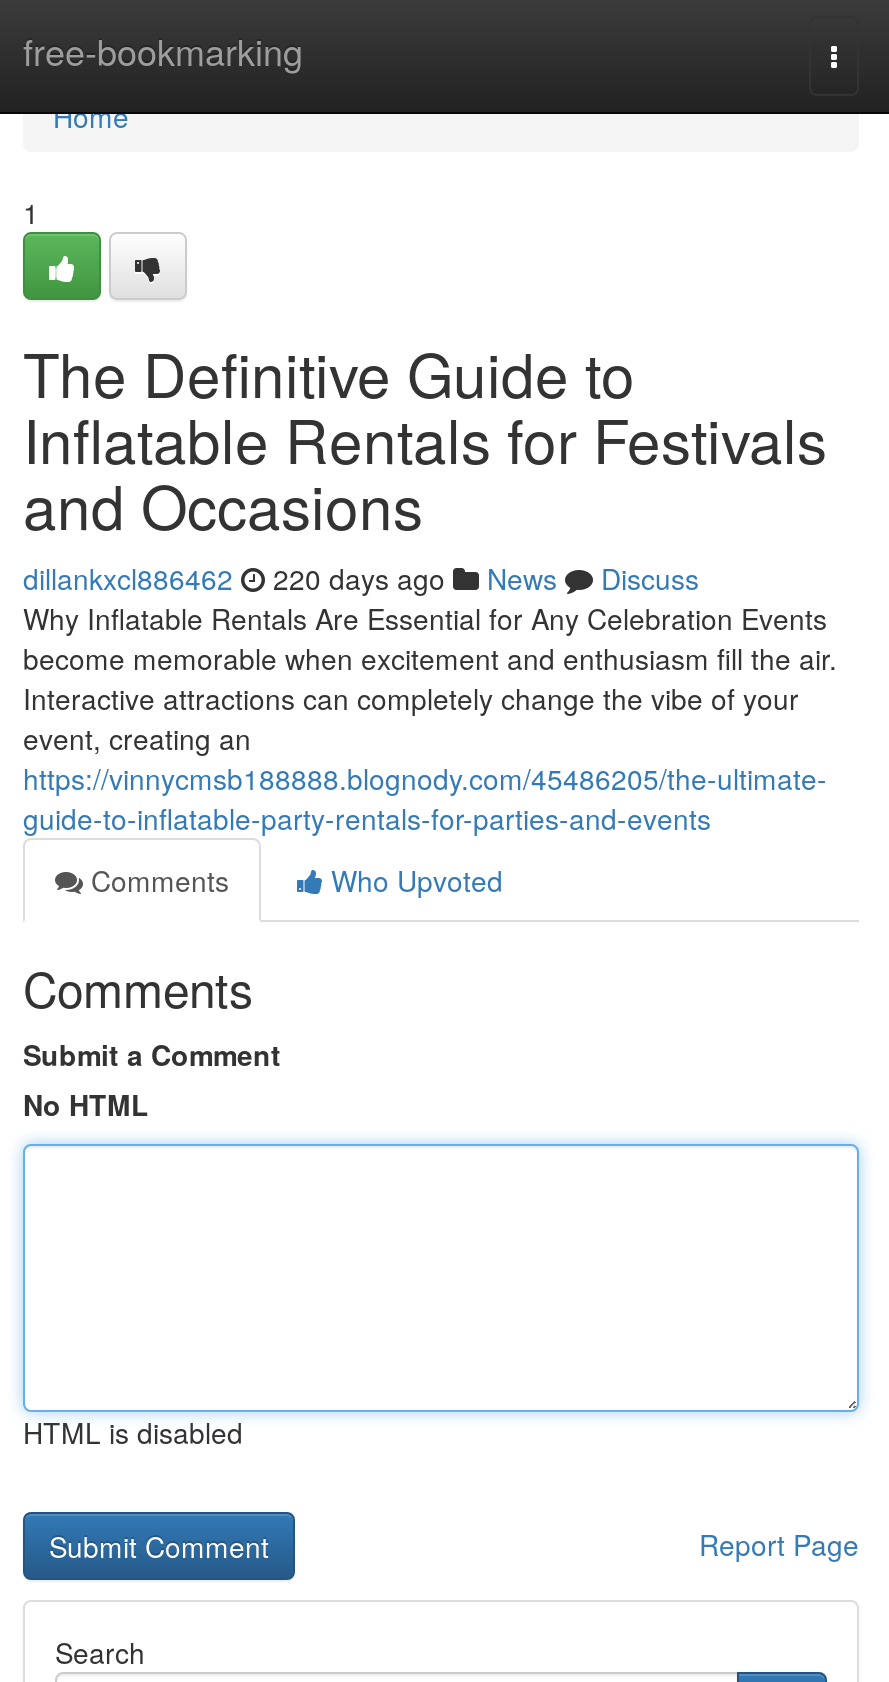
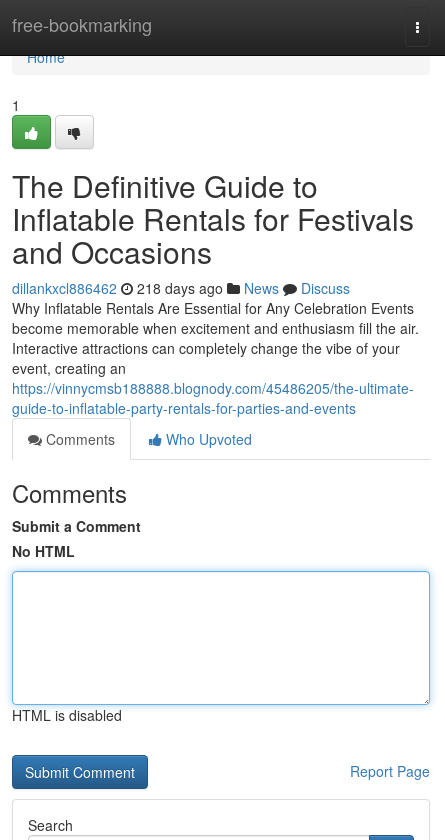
- dillankxcl886462 220 days ago News Discuss
+ dillankxcl886462 218 days ago News Discuss
